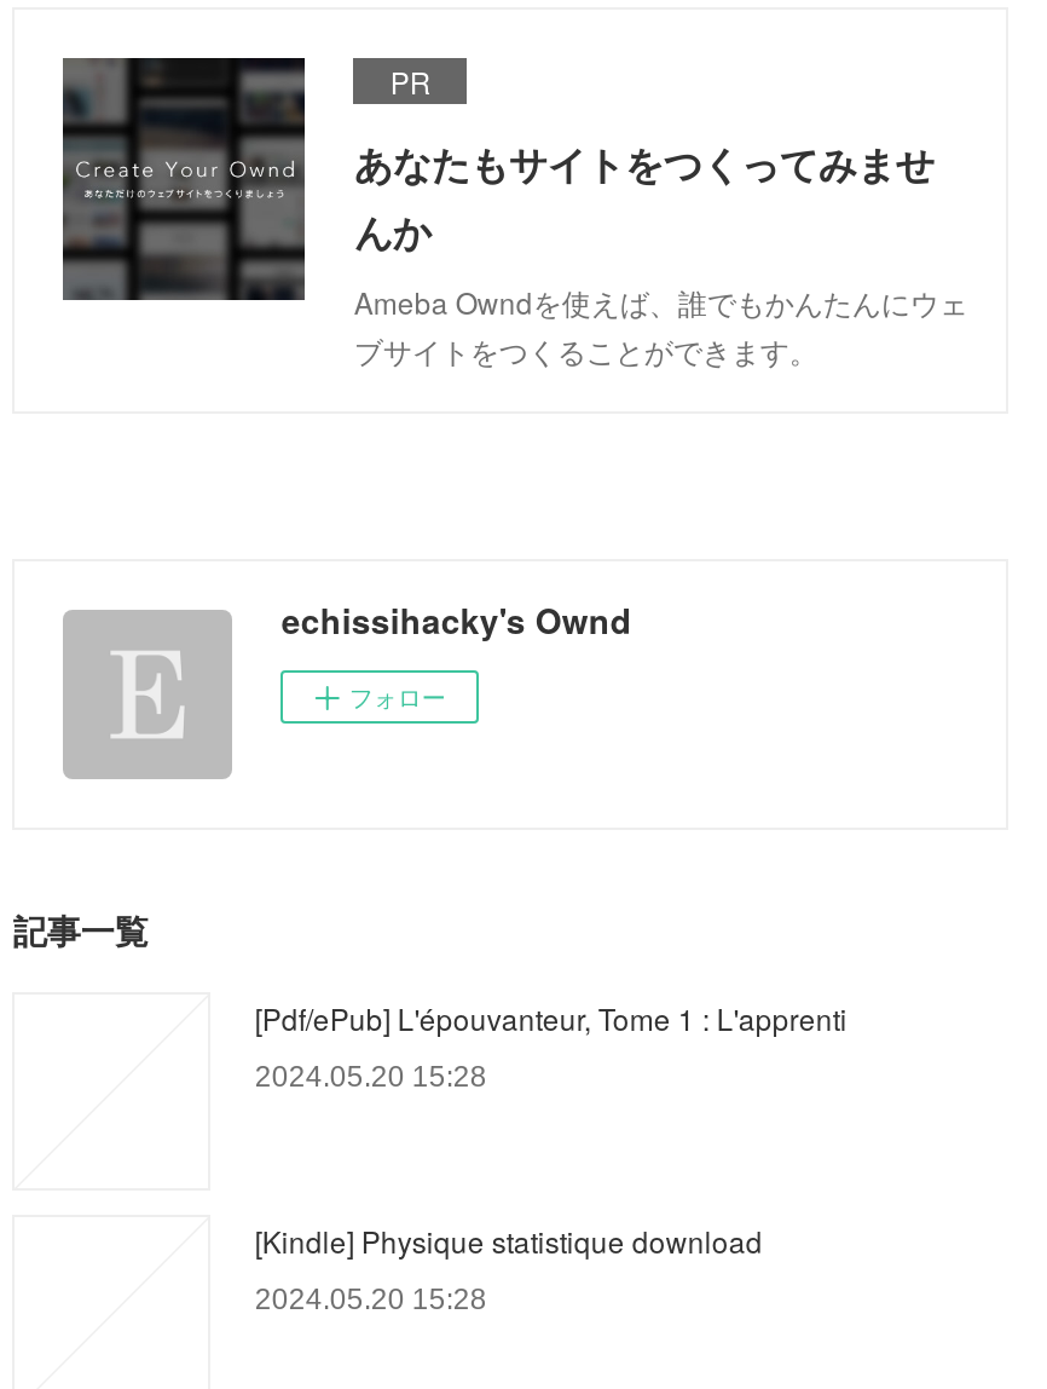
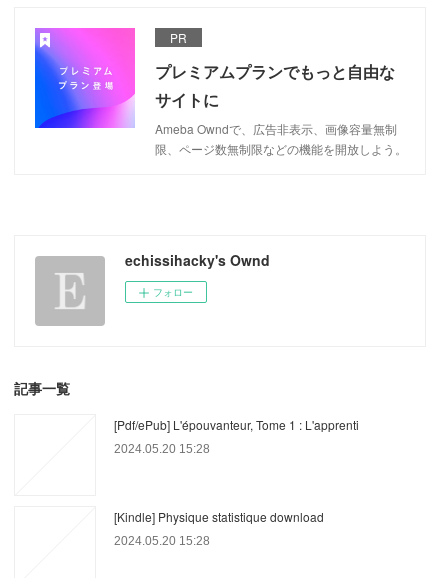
- [image]
- あなたもサイトをつくってみませ
- んか
- Ameba Owndを使えば、誰でもかんたんにウェ
- ブサイトをつくることができます。
+ [image]
+ プレミアムプランでもっと自由な
+ サイトに
+ Ameba Owndで、広告非表示、画像容量無制
+ 限、ページ数無制限などの機能を開放しよう。
